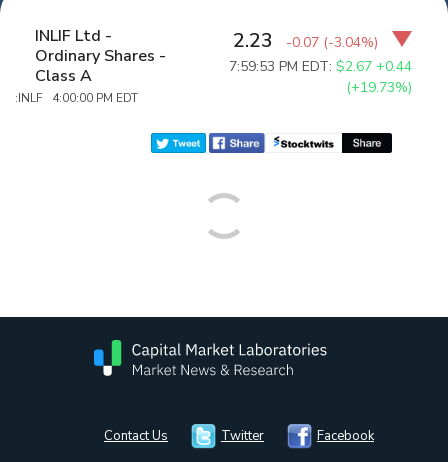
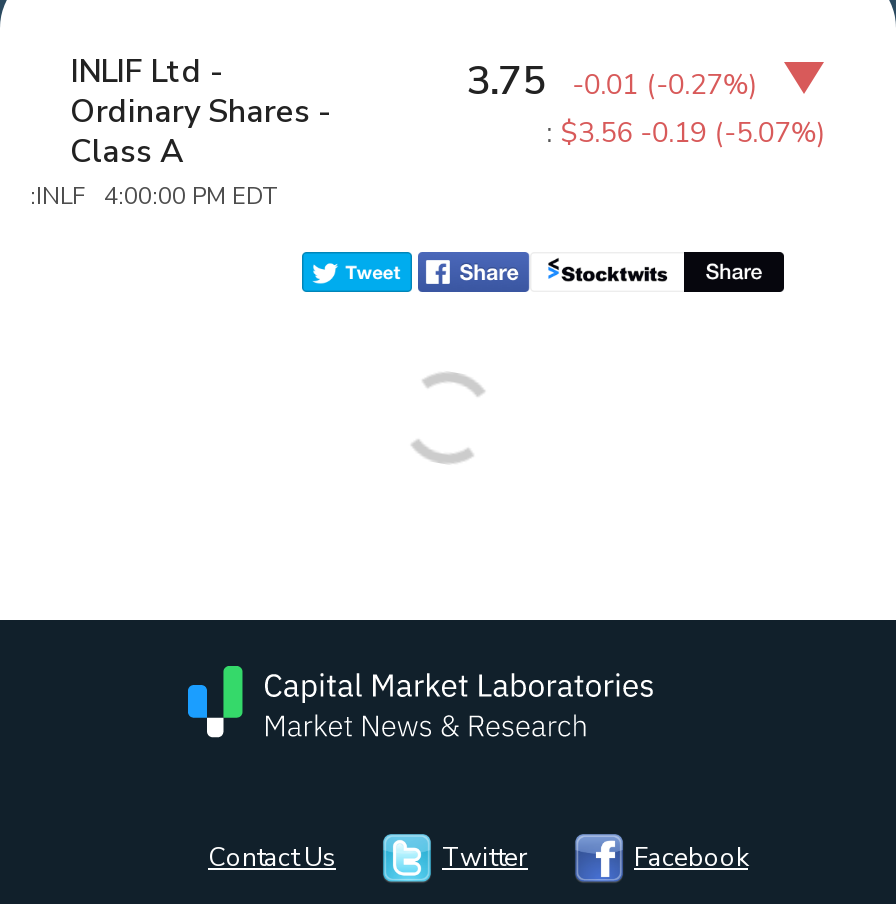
- 2.23
- -0.07 (-3.04%)
- 7:59:53 PM EDT: $2.67 +0.44
- (+19.73%)
+ 3.75
+ -0.01 (-0.27%)
+ : $3.56 -0.19 (-5.07%)
